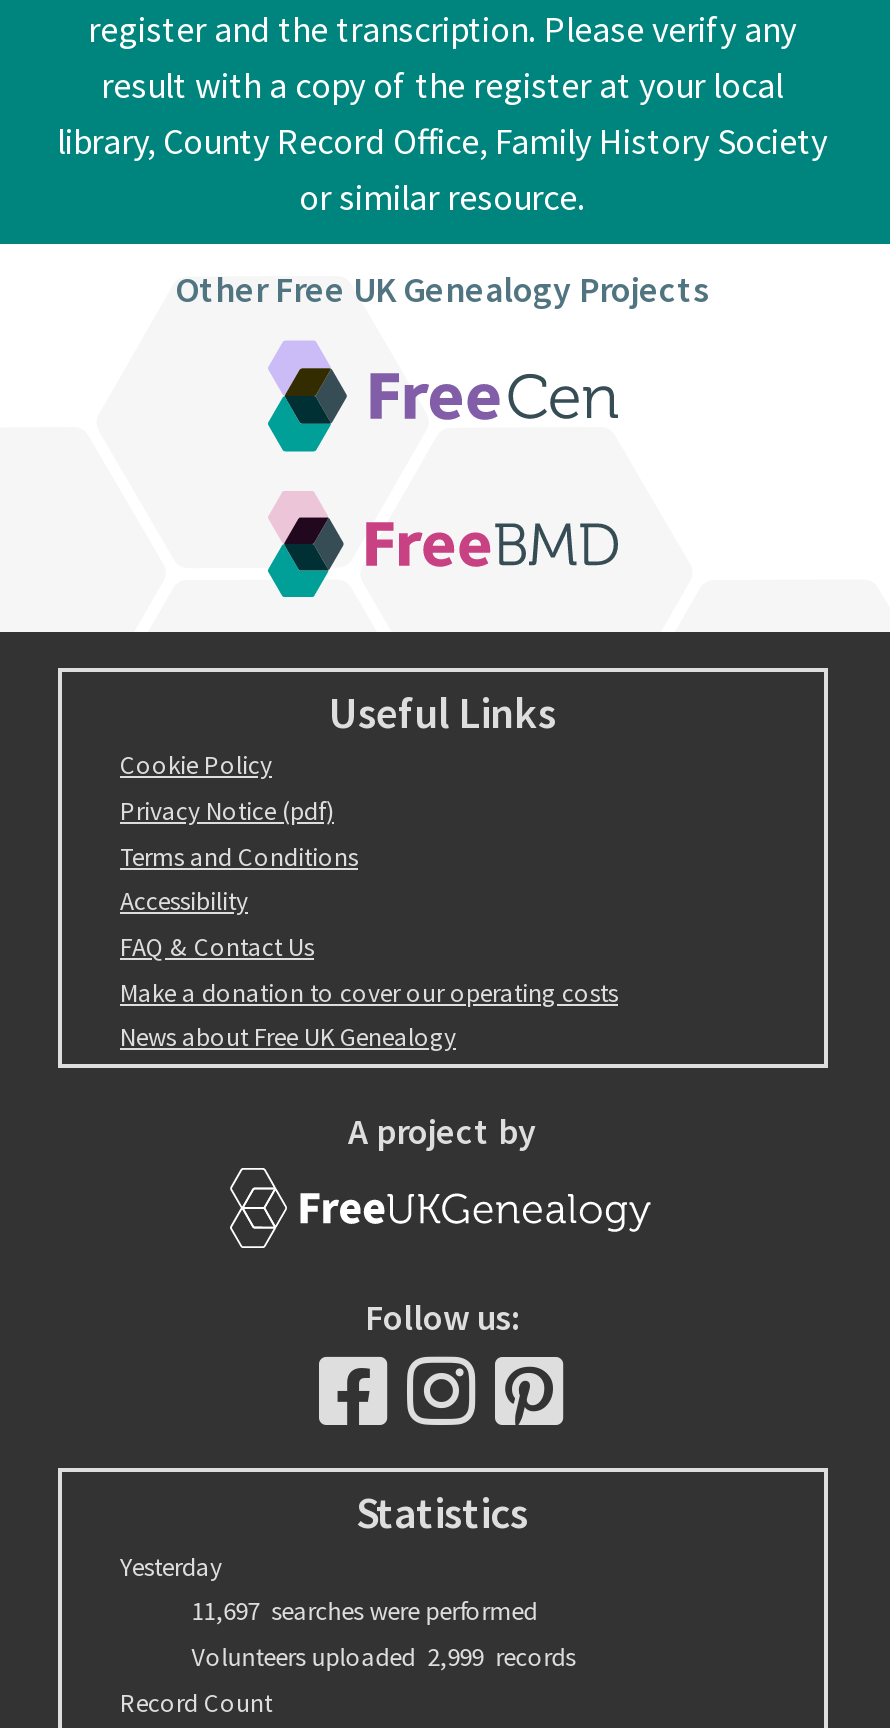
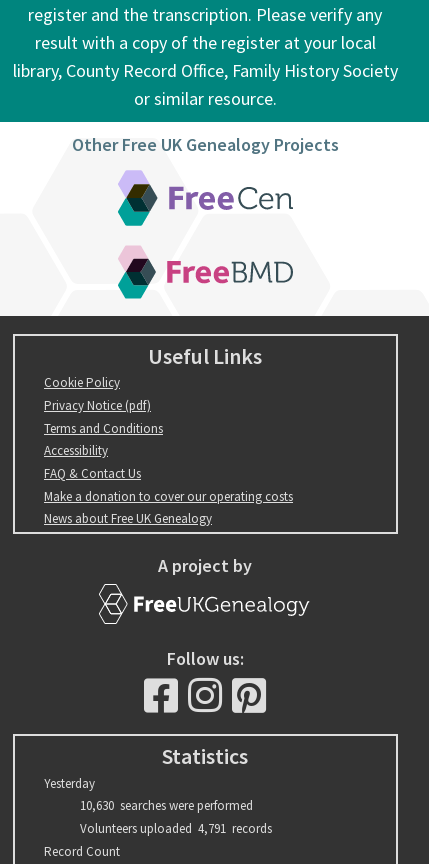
- 11,697 searches were performed
+ 10,630 searches were performed

- Volunteers uploaded 2,999 records
+ Volunteers uploaded 4,791 records
